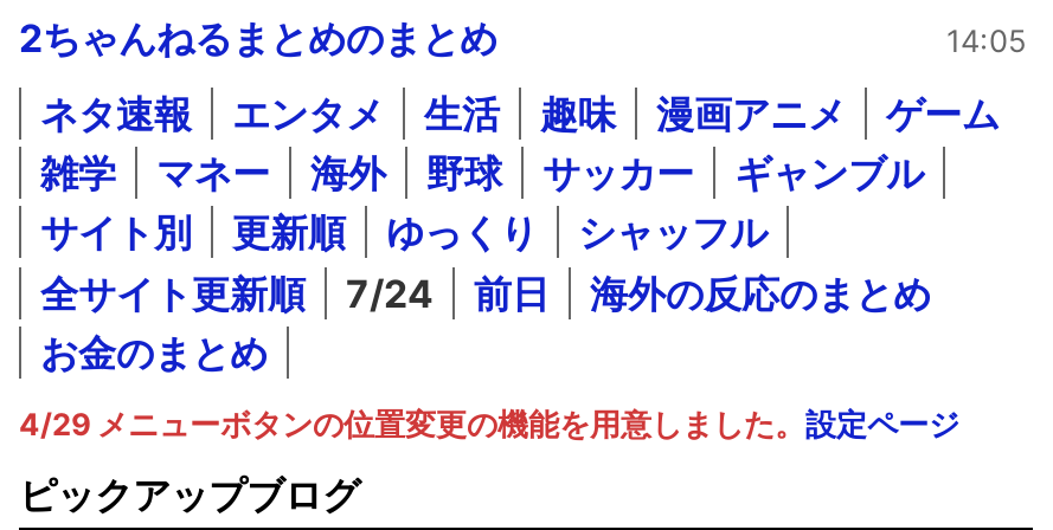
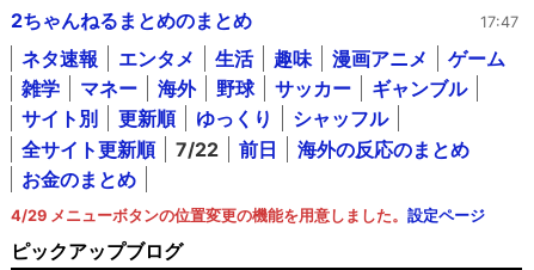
- 14:05
+ 17:47

- 全サイト更新順 7/24 前日 海外の反応のまとめ
+ 全サイト更新順 7/22 前日 海外の反応のまとめ
